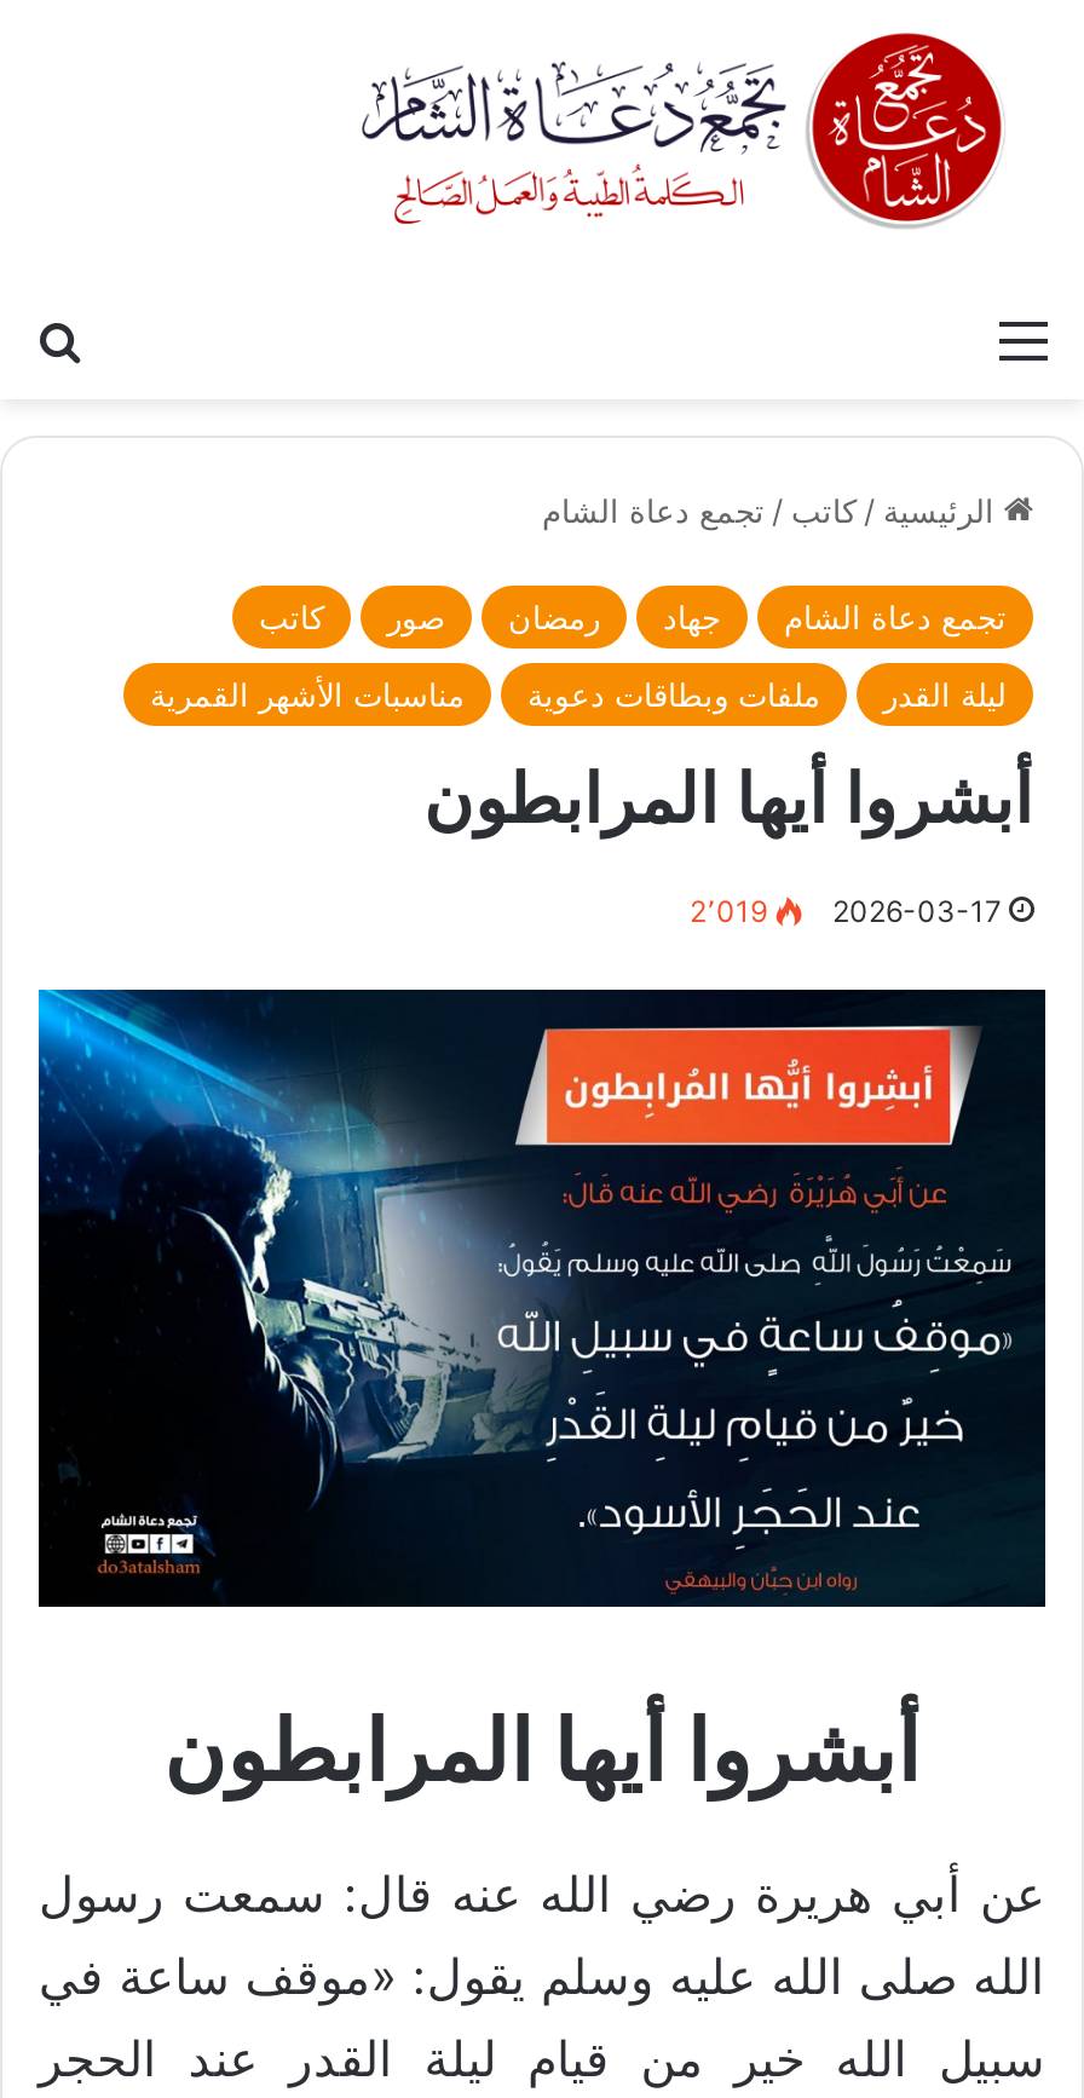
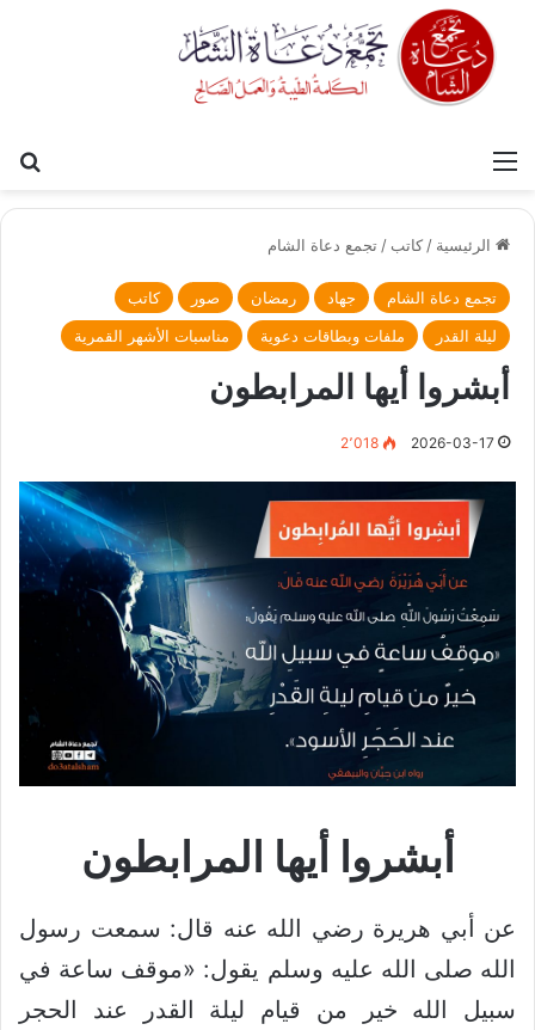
- 2٬019 2026-03-17
+ 2٬018 2026-03-17
